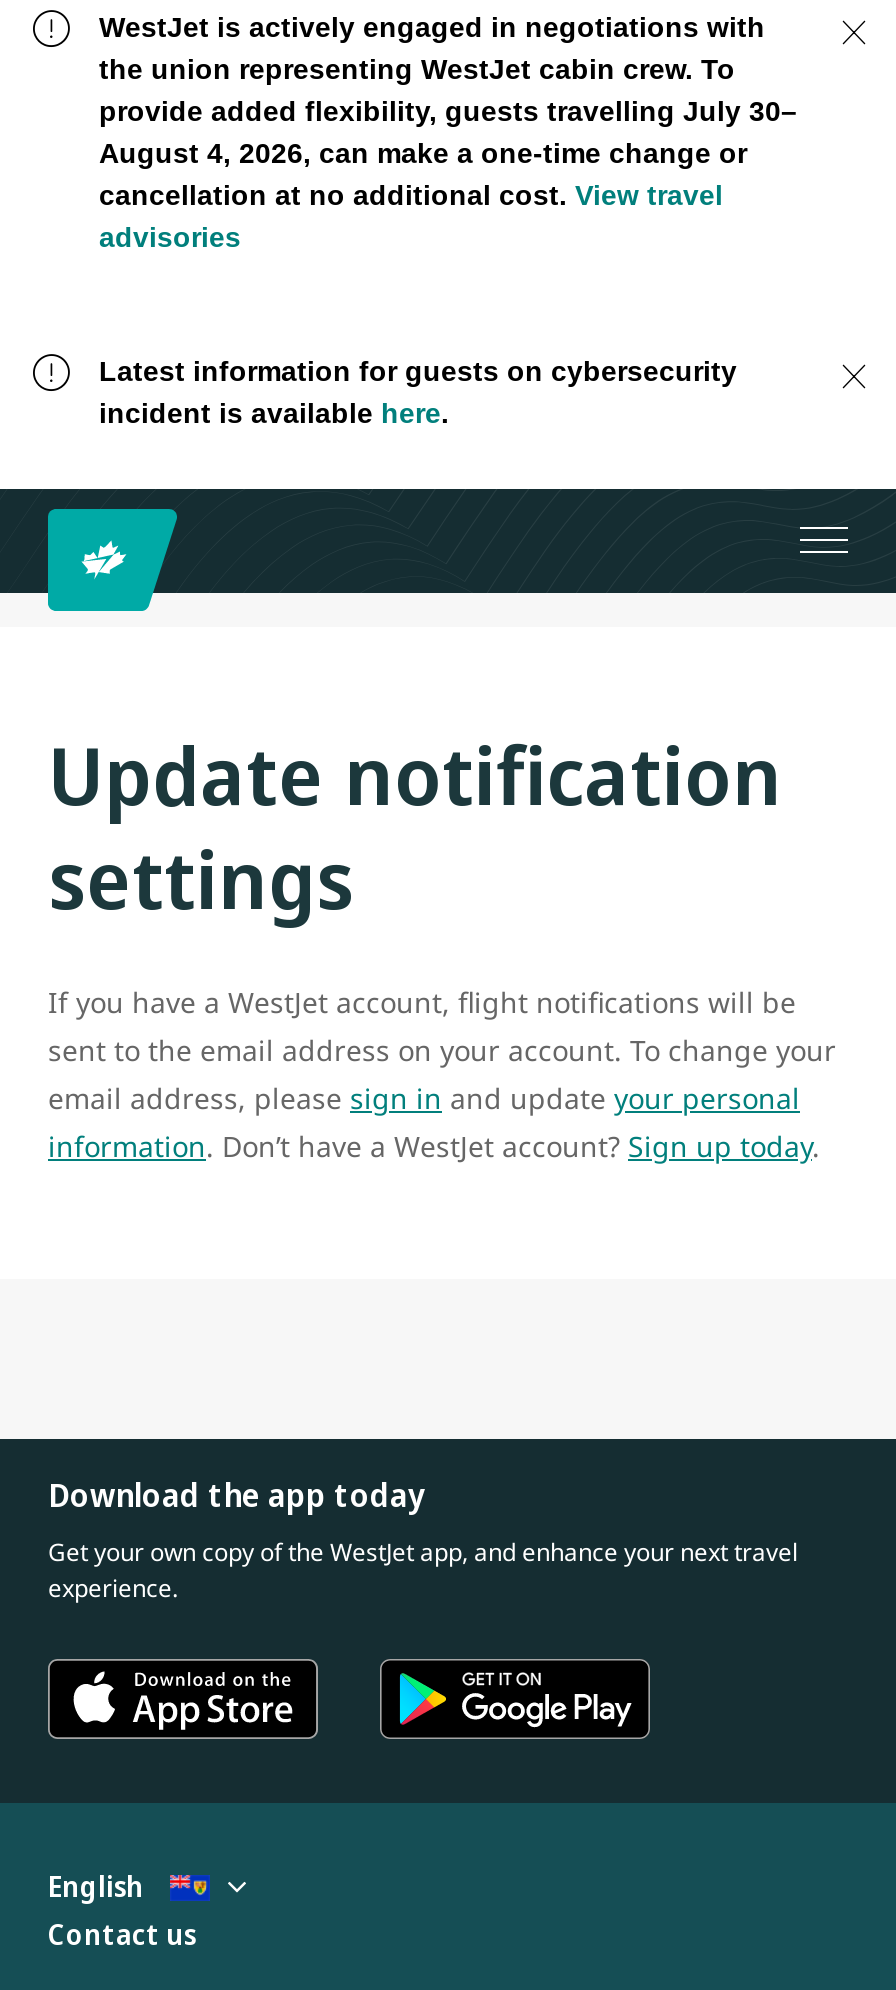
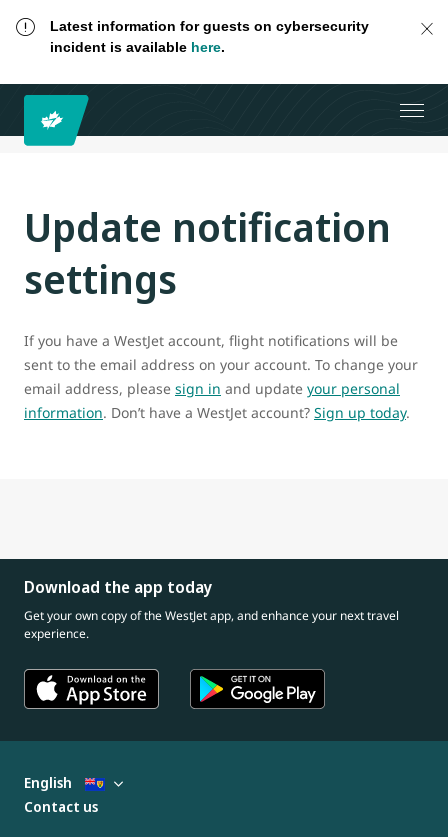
- WestJet is actively engaged in negotiations with
- the union representing WestJet cabin crew. To
- provide added flexibility, guests travelling July 30–
- August 4, 2026, can make a one-time change or
- cancellation at no additional cost. View travel
- advisories
